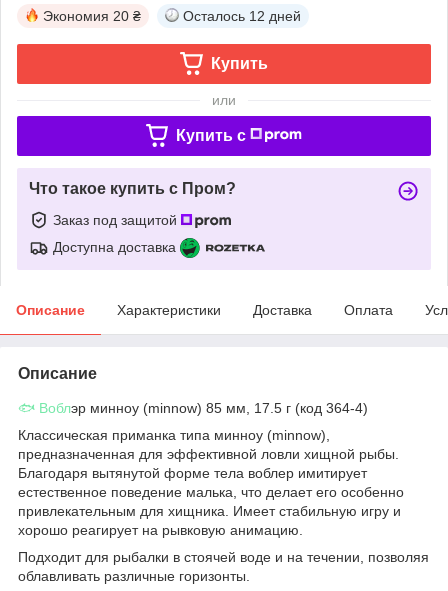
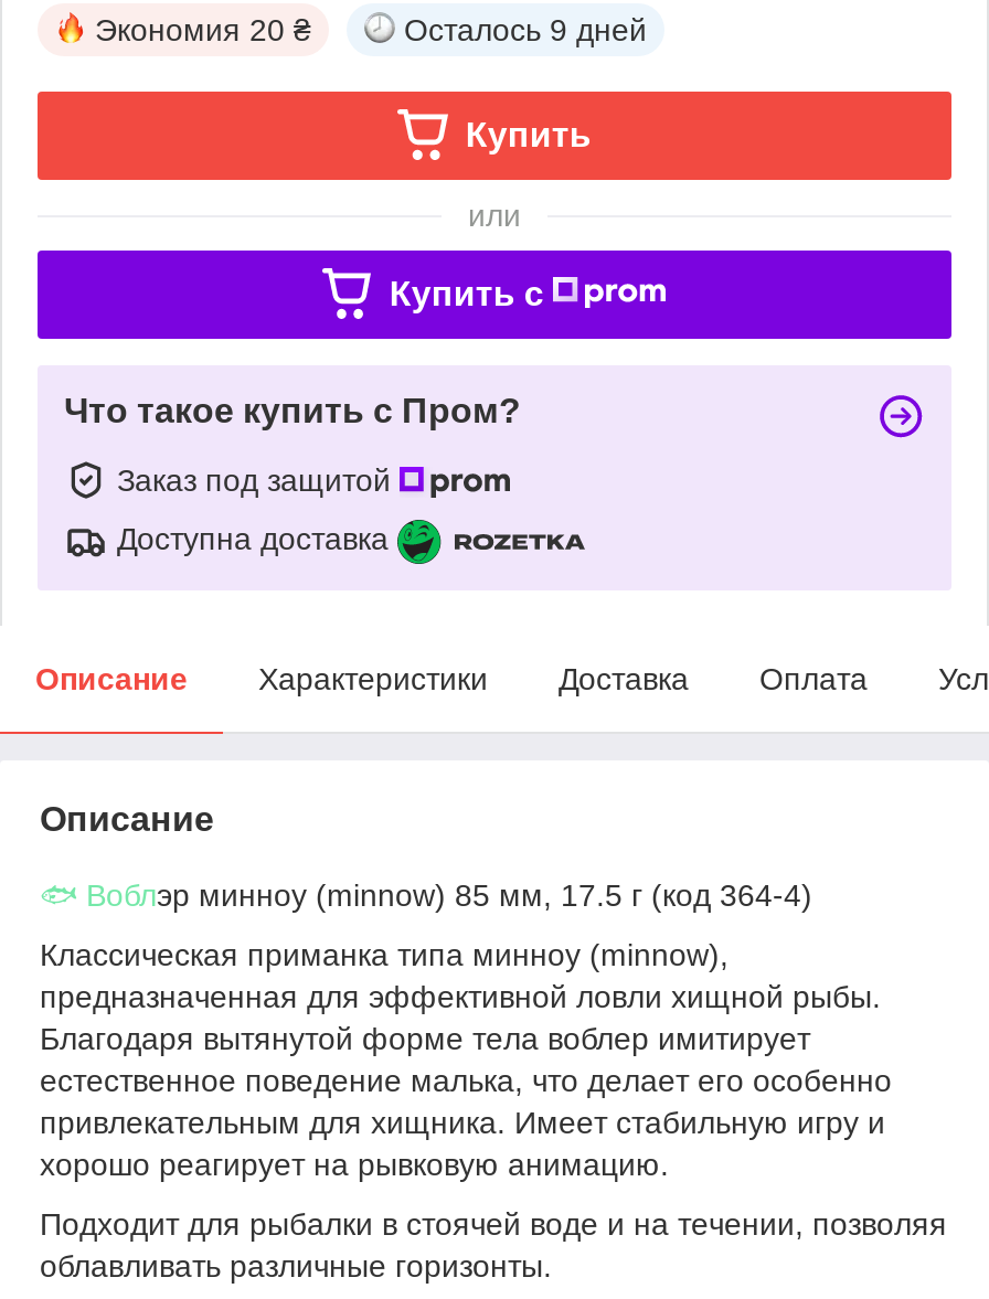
- Осталось 12 дней
+ Осталось 9 дней
